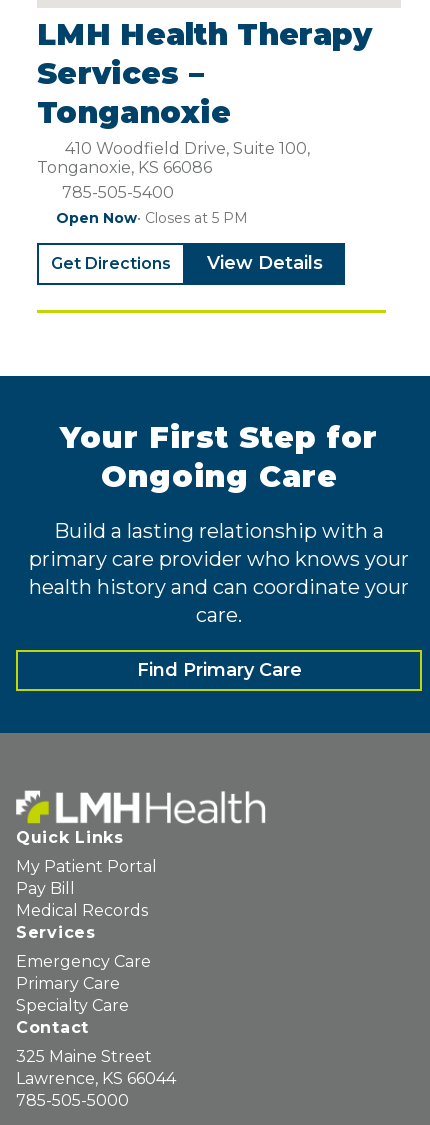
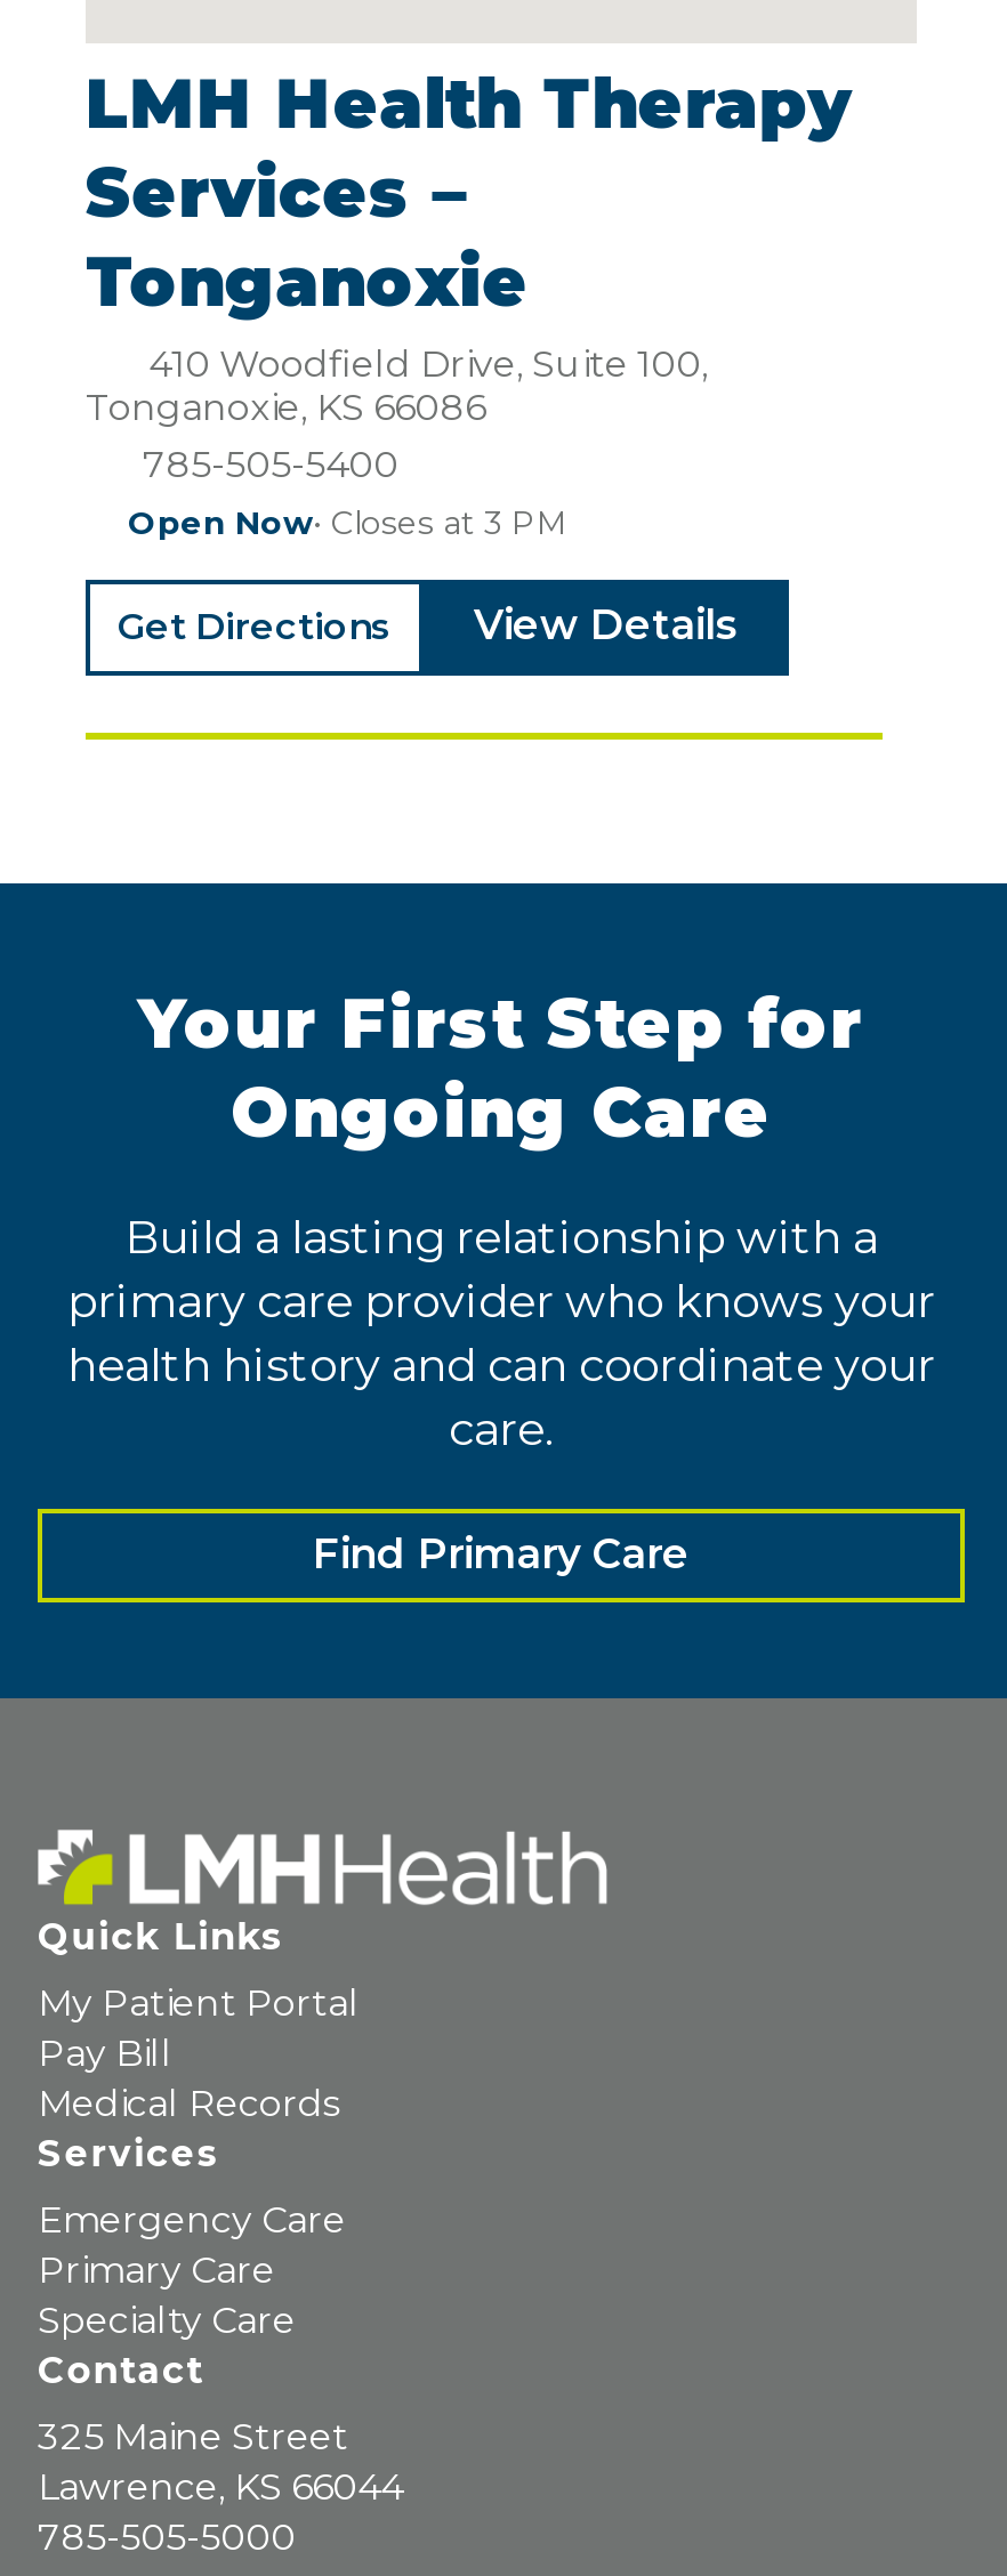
- Open Now • Closes at 5 PM
+ Open Now • Closes at 3 PM
